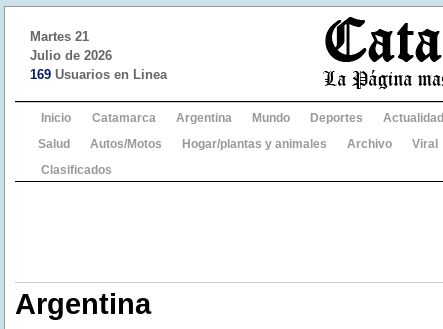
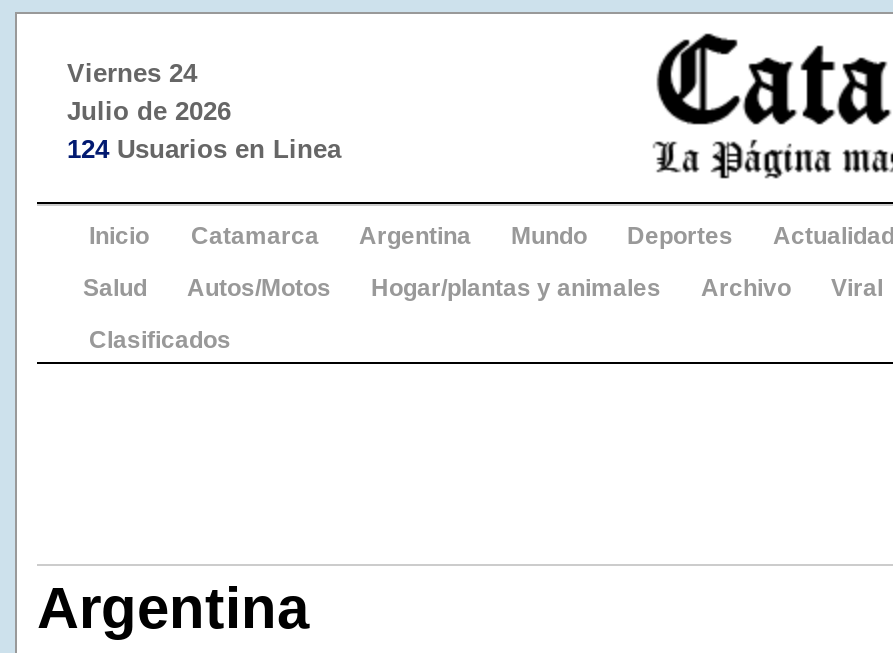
- Martes 21
+ Viernes 24

- 169 Usuarios en Linea
+ 124 Usuarios en Linea
